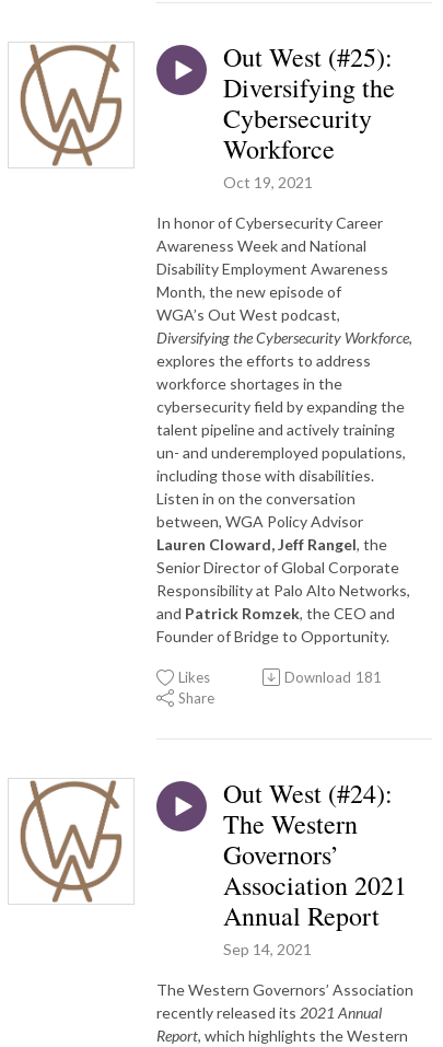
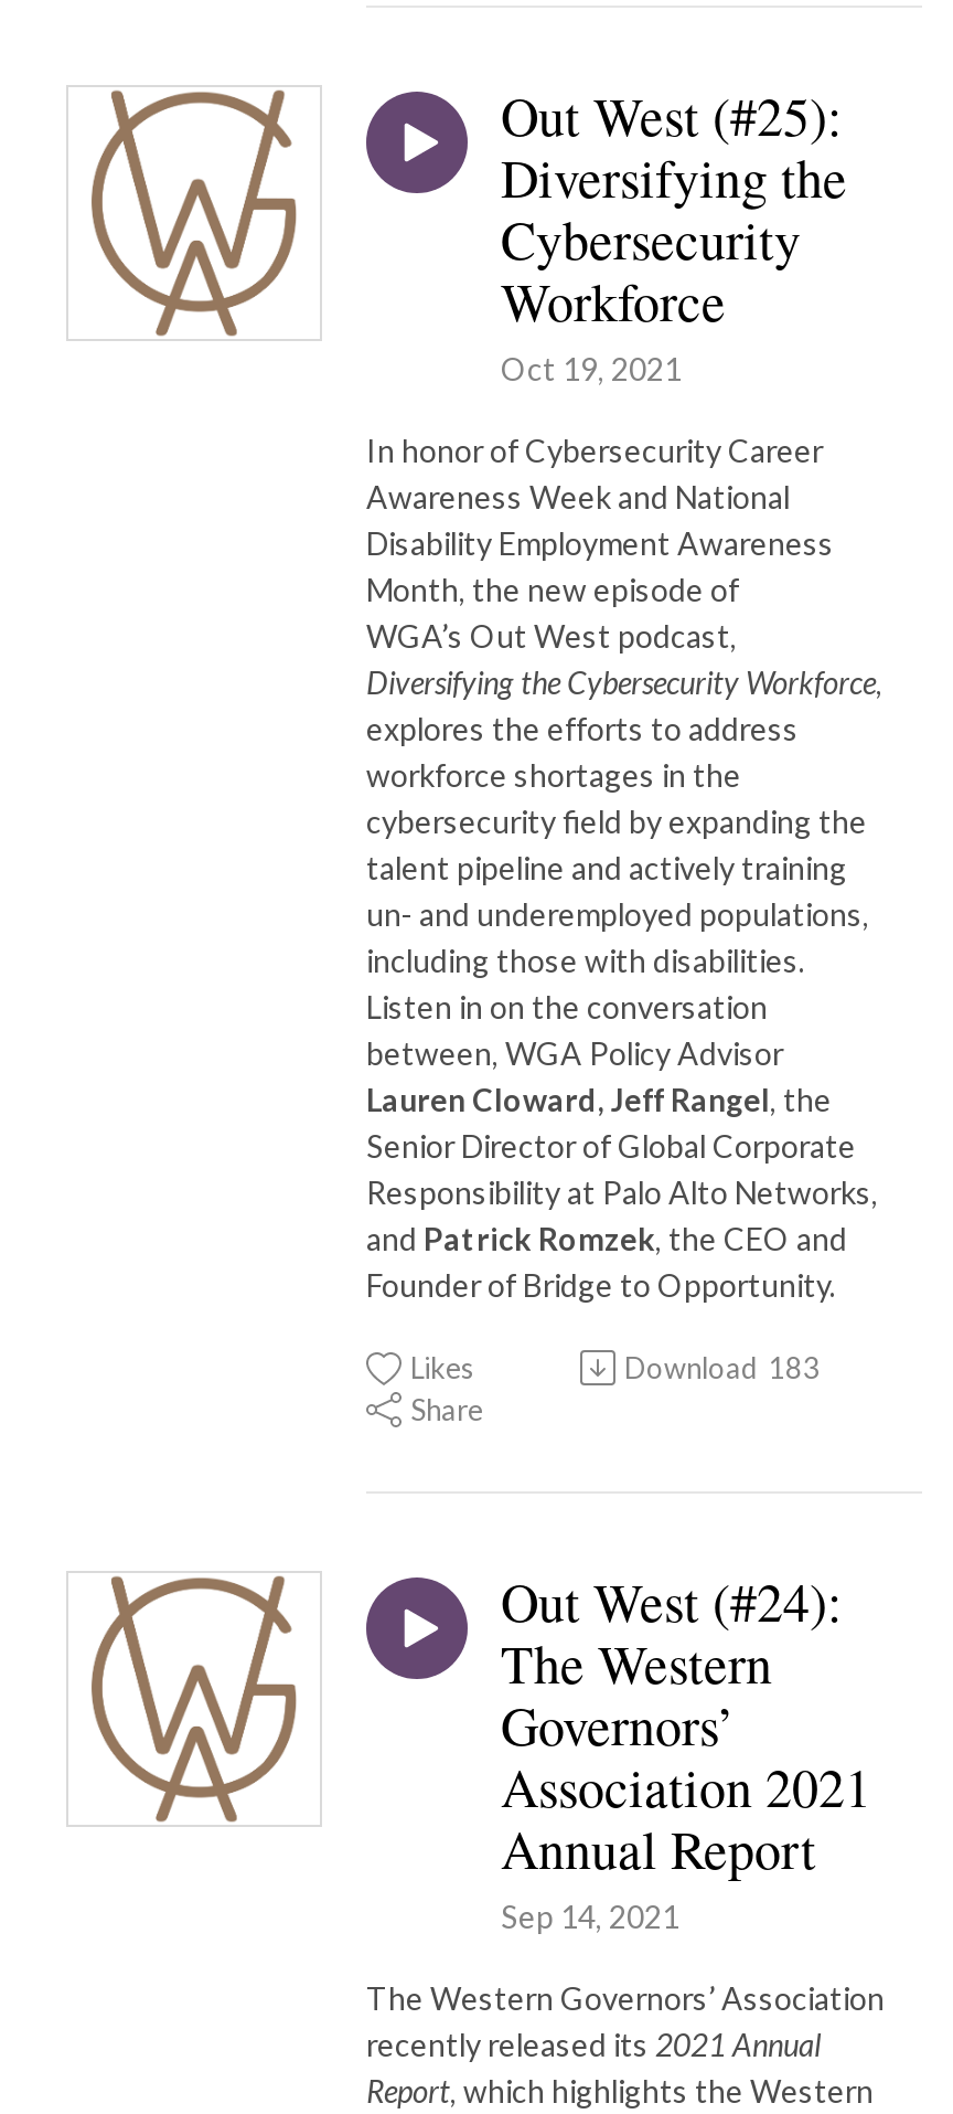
- Download 181
+ Download 183
